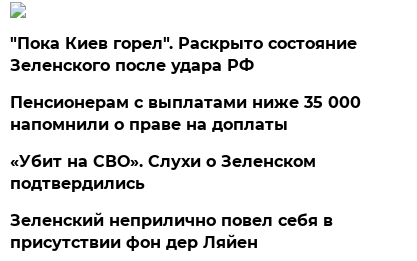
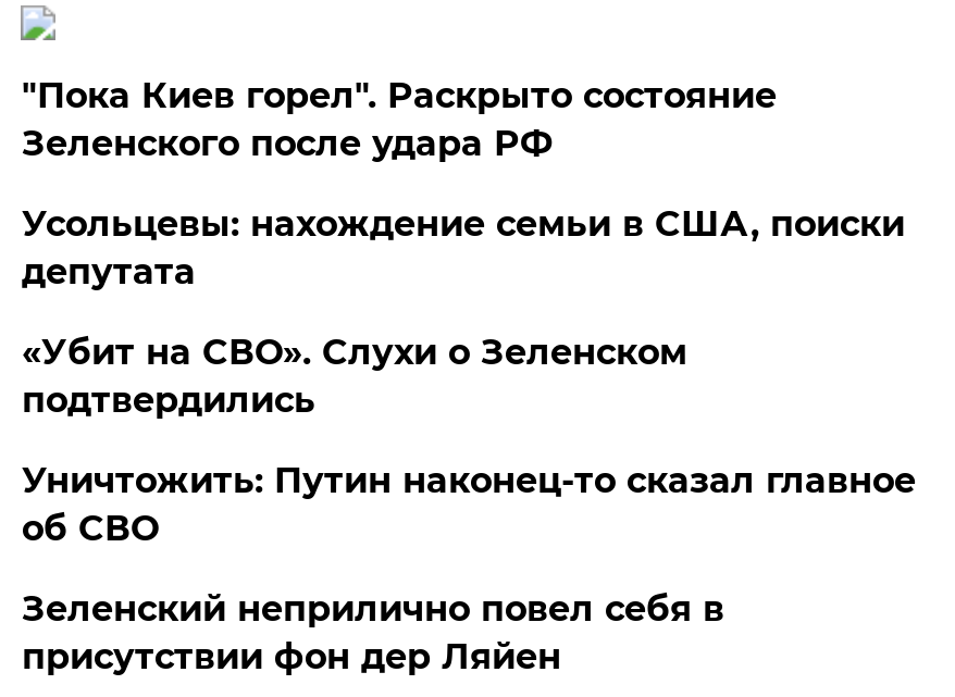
- Пенсионерам с выплатами ниже 35 000
- напомнили о праве на доплаты
+ Усольцевы: нахождение семьи в США, поиски
+ депутата

+ Уничтожить: Путин наконец-то сказал главное
+ об СВО
